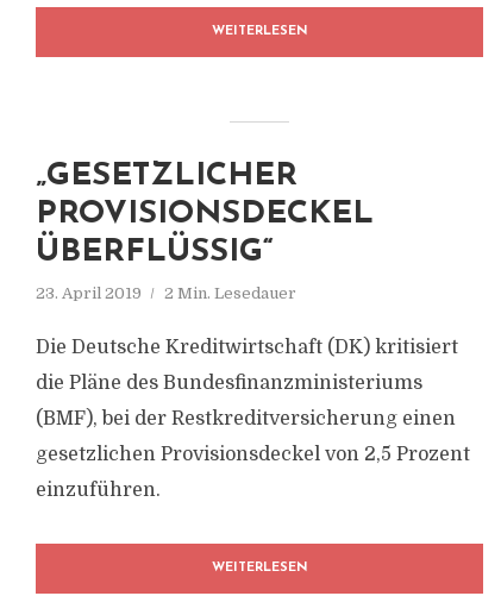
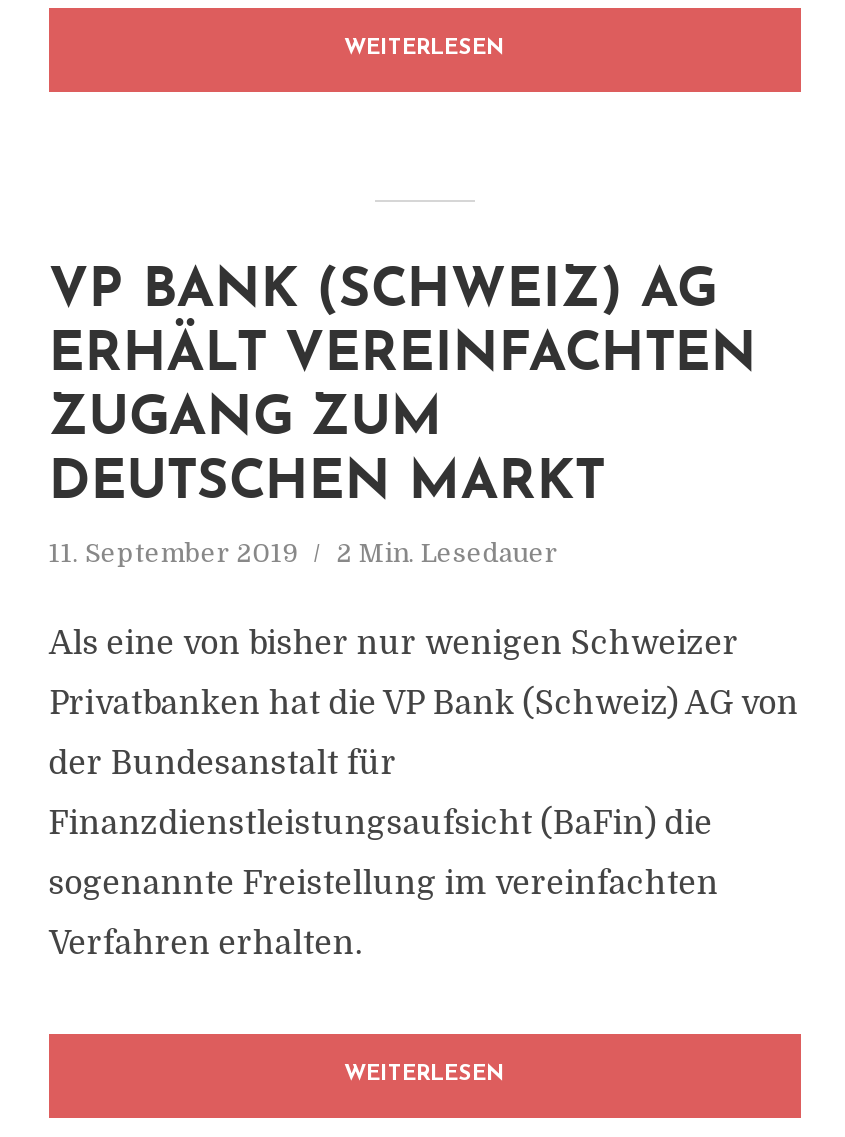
- „GESETZLICHER
- PROVISIONSDECKEL
- ÜBERFLÜSSIG“
+ VP BANK (SCHWEIZ) AG
+ ERHÄLT VEREINFACHTEN
+ ZUGANG ZUM
+ DEUTSCHEN MARKT

- 23. April 2019 2 Min. Lesedauer
+ 11. September 2019 2 Min. Lesedauer

- Die Deutsche Kreditwirtschaft (DK) kritisiert
- die Pläne des Bundesfinanzministeriums
- (BMF), bei der Restkreditversicherung einen
- gesetzlichen Provisionsdeckel von 2,5 Prozent
- einzuführen.
+ Als eine von bisher nur wenigen Schweizer
+ Privatbanken hat die VP Bank (Schweiz) AG von
+ der Bundesanstalt für
+ Finanzdienstleistungsaufsicht (BaFin) die
+ sogenannte Freistellung im vereinfachten
+ Verfahren erhalten.
